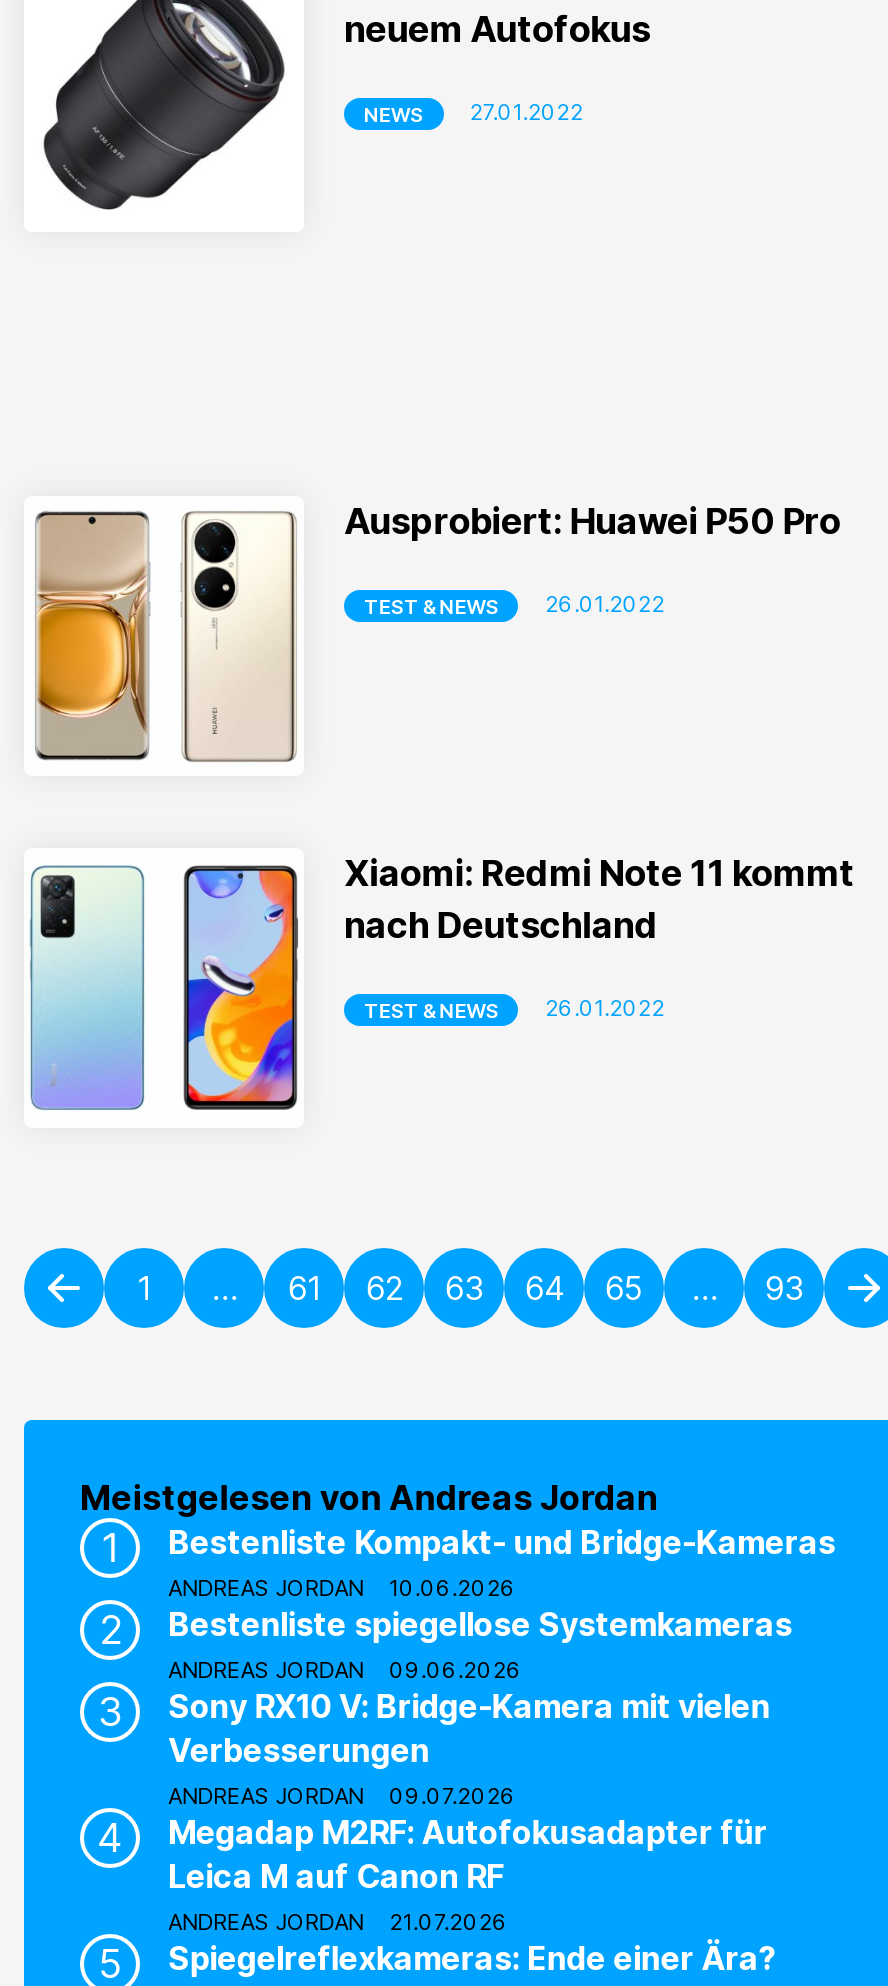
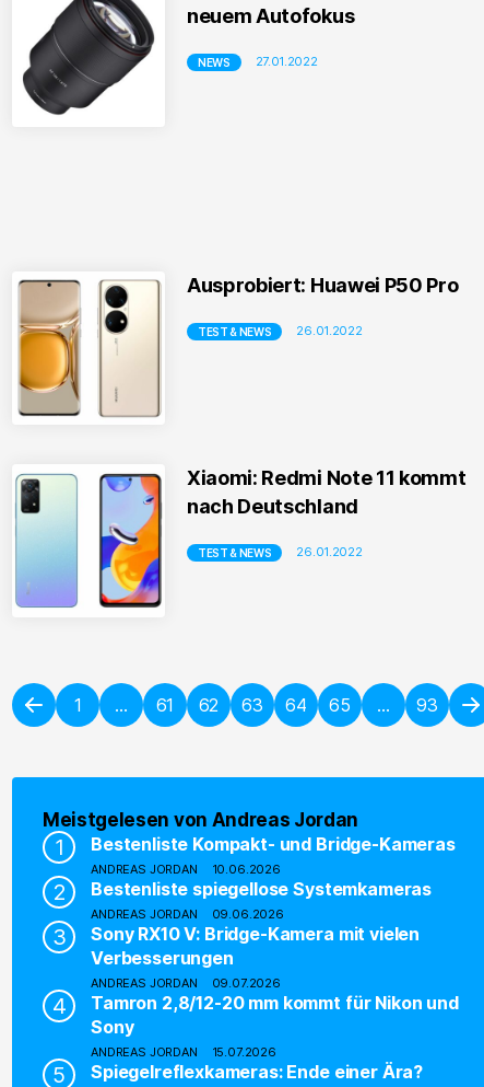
- Megadap M2RF: Autofokusadapter für
- Leica M auf Canon RF
+ Tamron 2,8/12-20 mm kommt für Nikon und
+ Sony

- ANDREAS JORDAN 21.07.2026
+ ANDREAS JORDAN 15.07.2026
